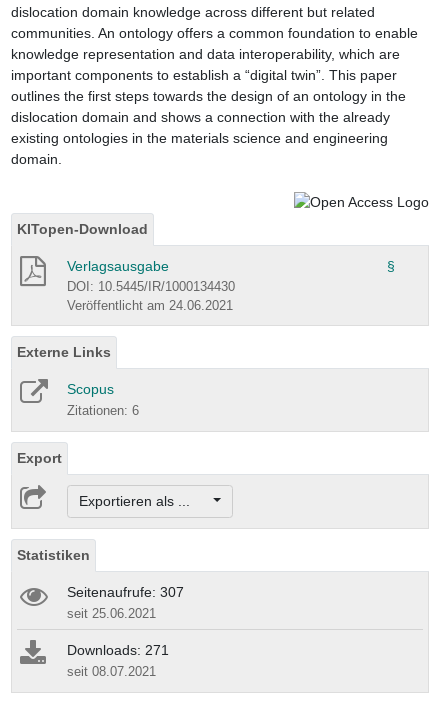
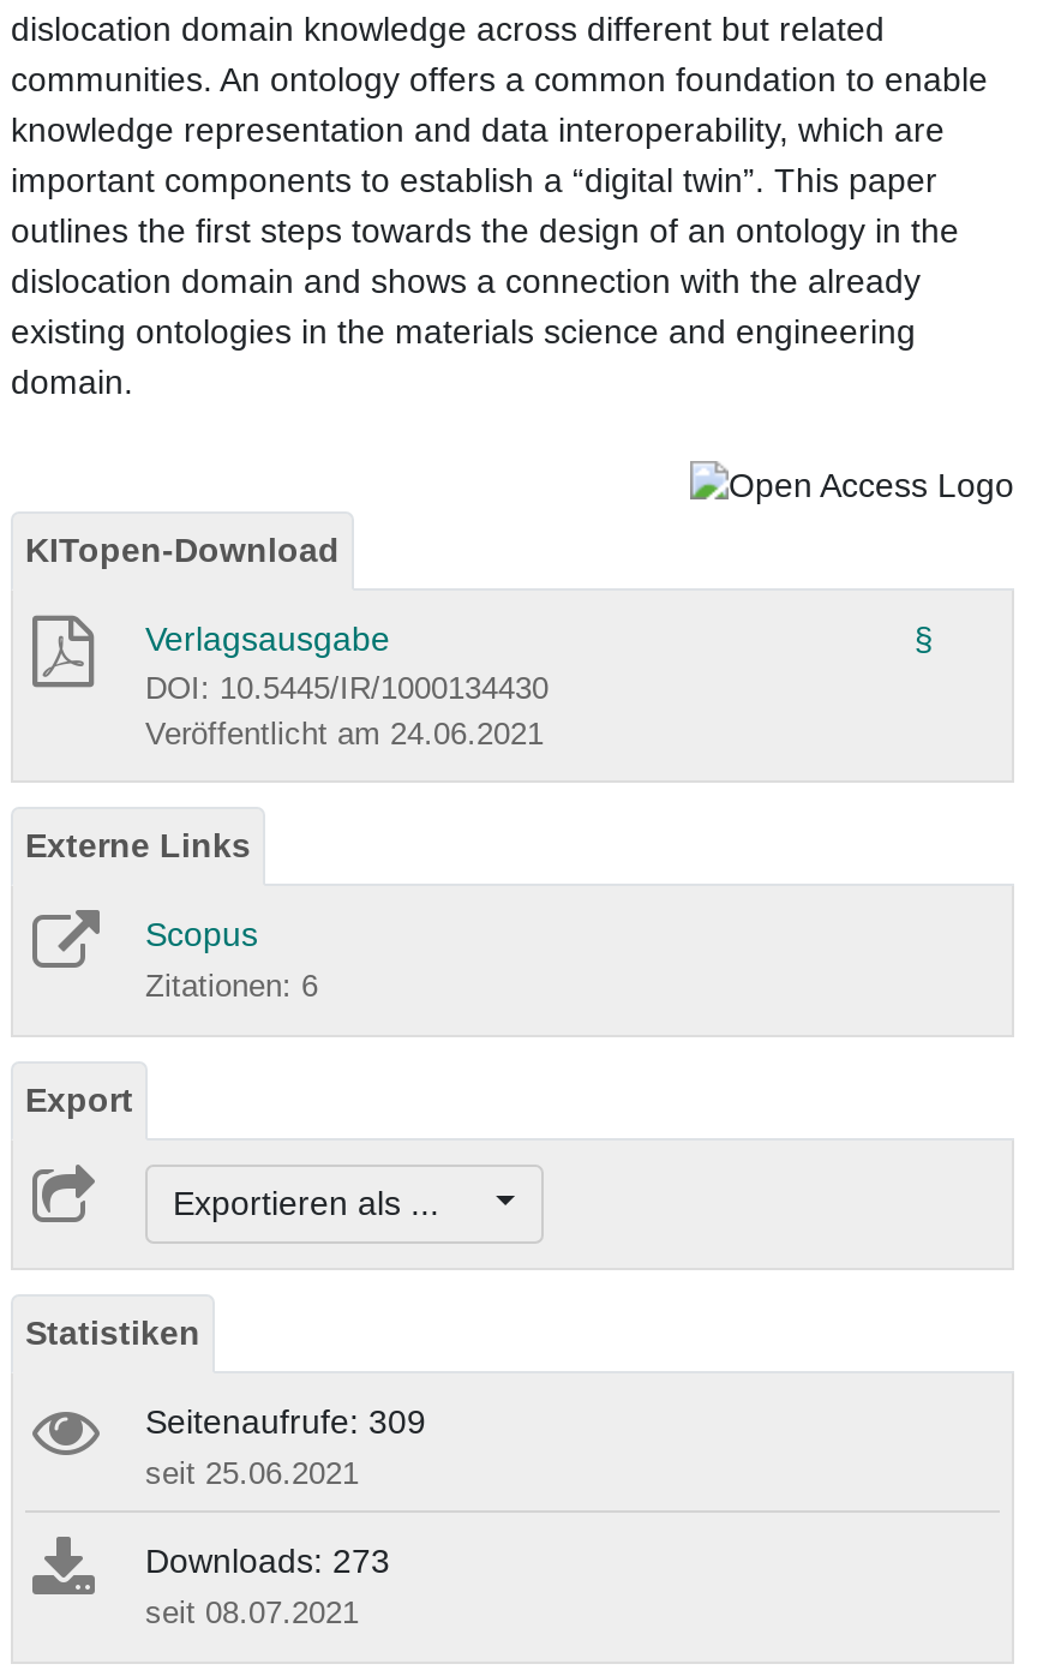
- Seitenaufrufe: 307
+ Seitenaufrufe: 309

- Downloads: 271
+ Downloads: 273
